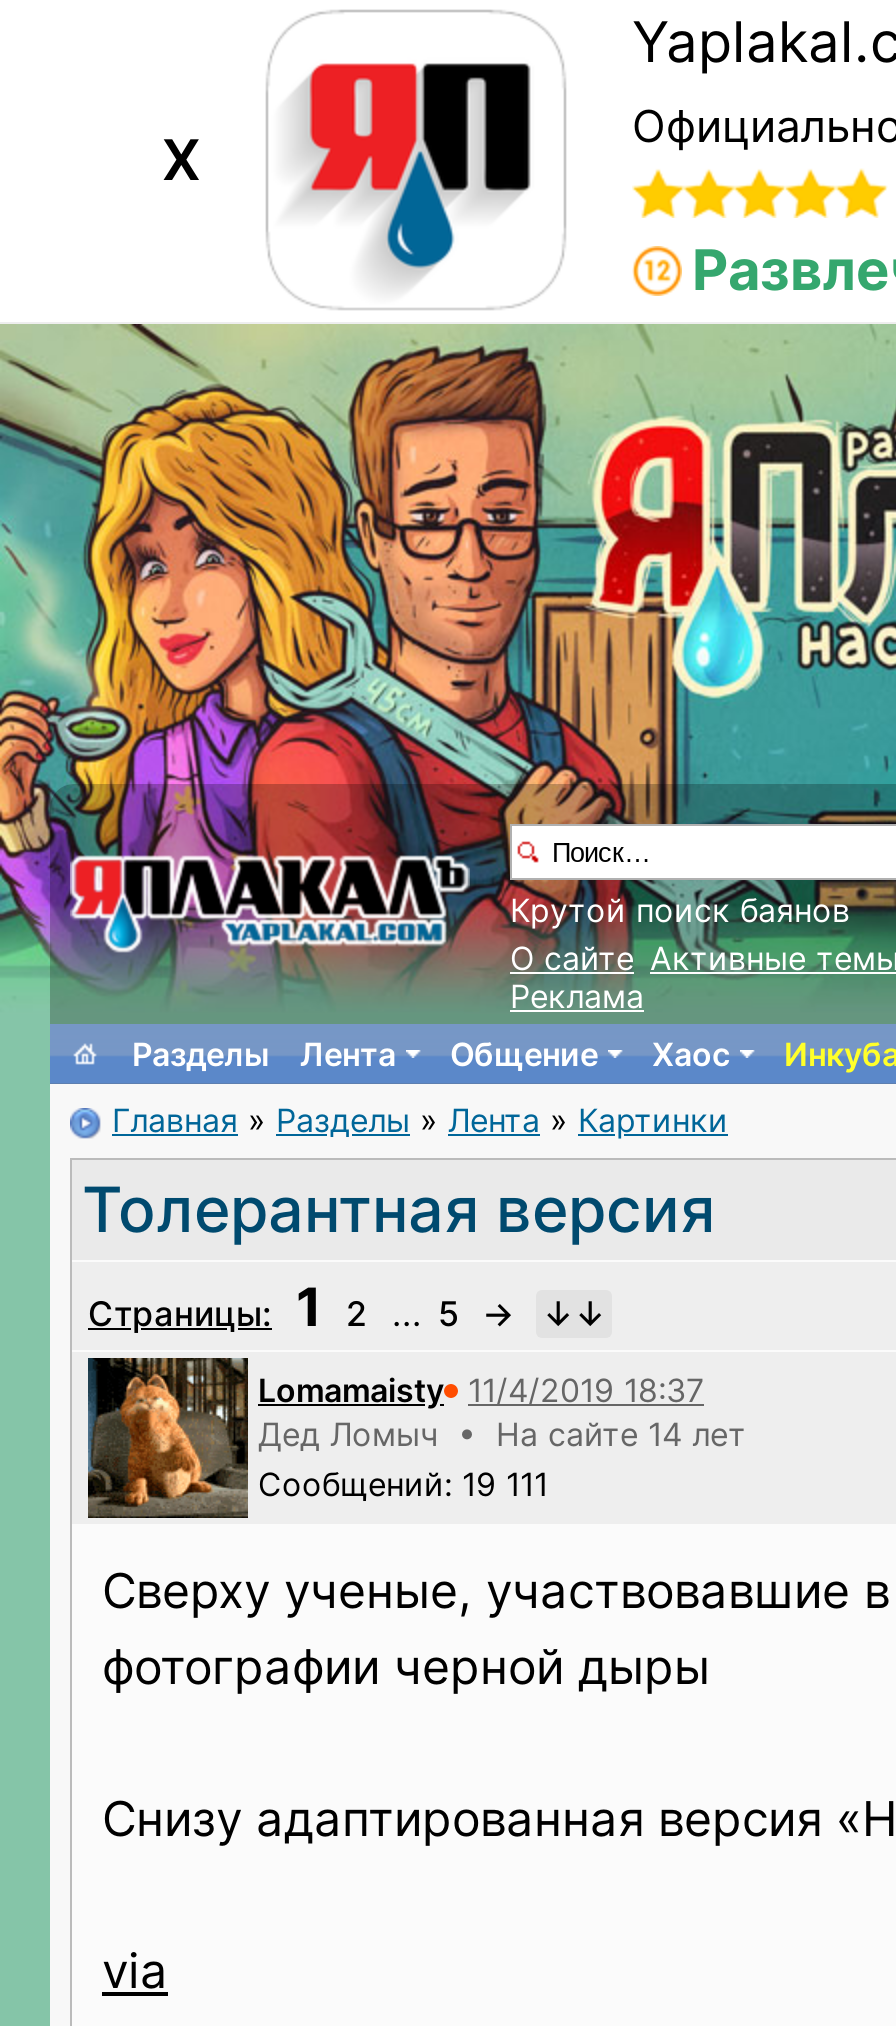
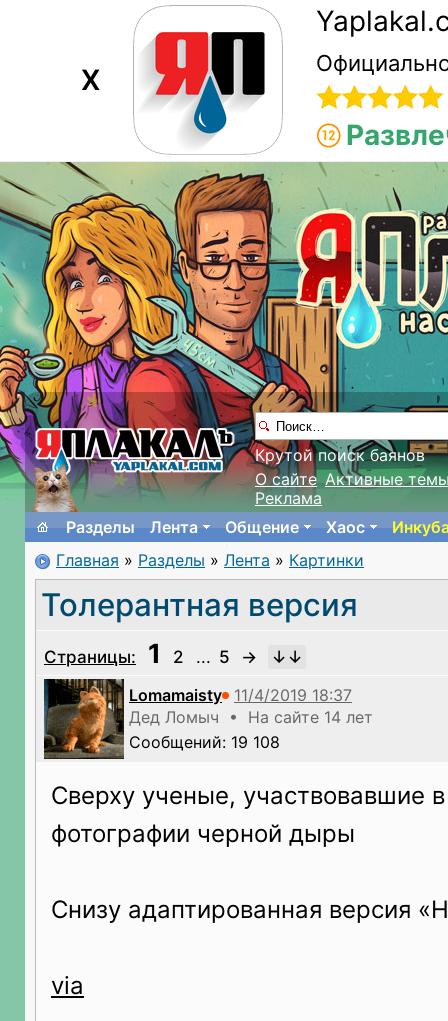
- [image]
+ [image]

- [image]
- Сообщений: 19 111
+ [image]
+ Сообщений: 19 108
